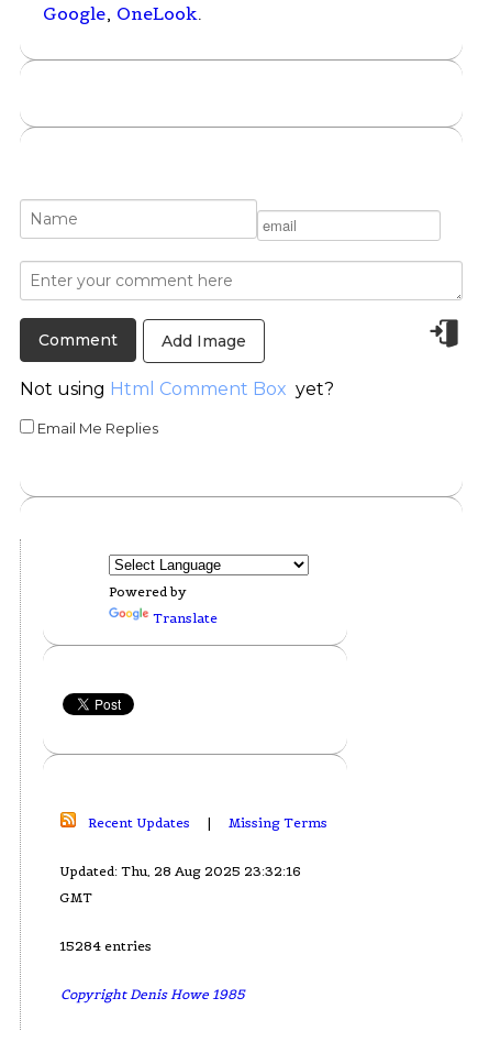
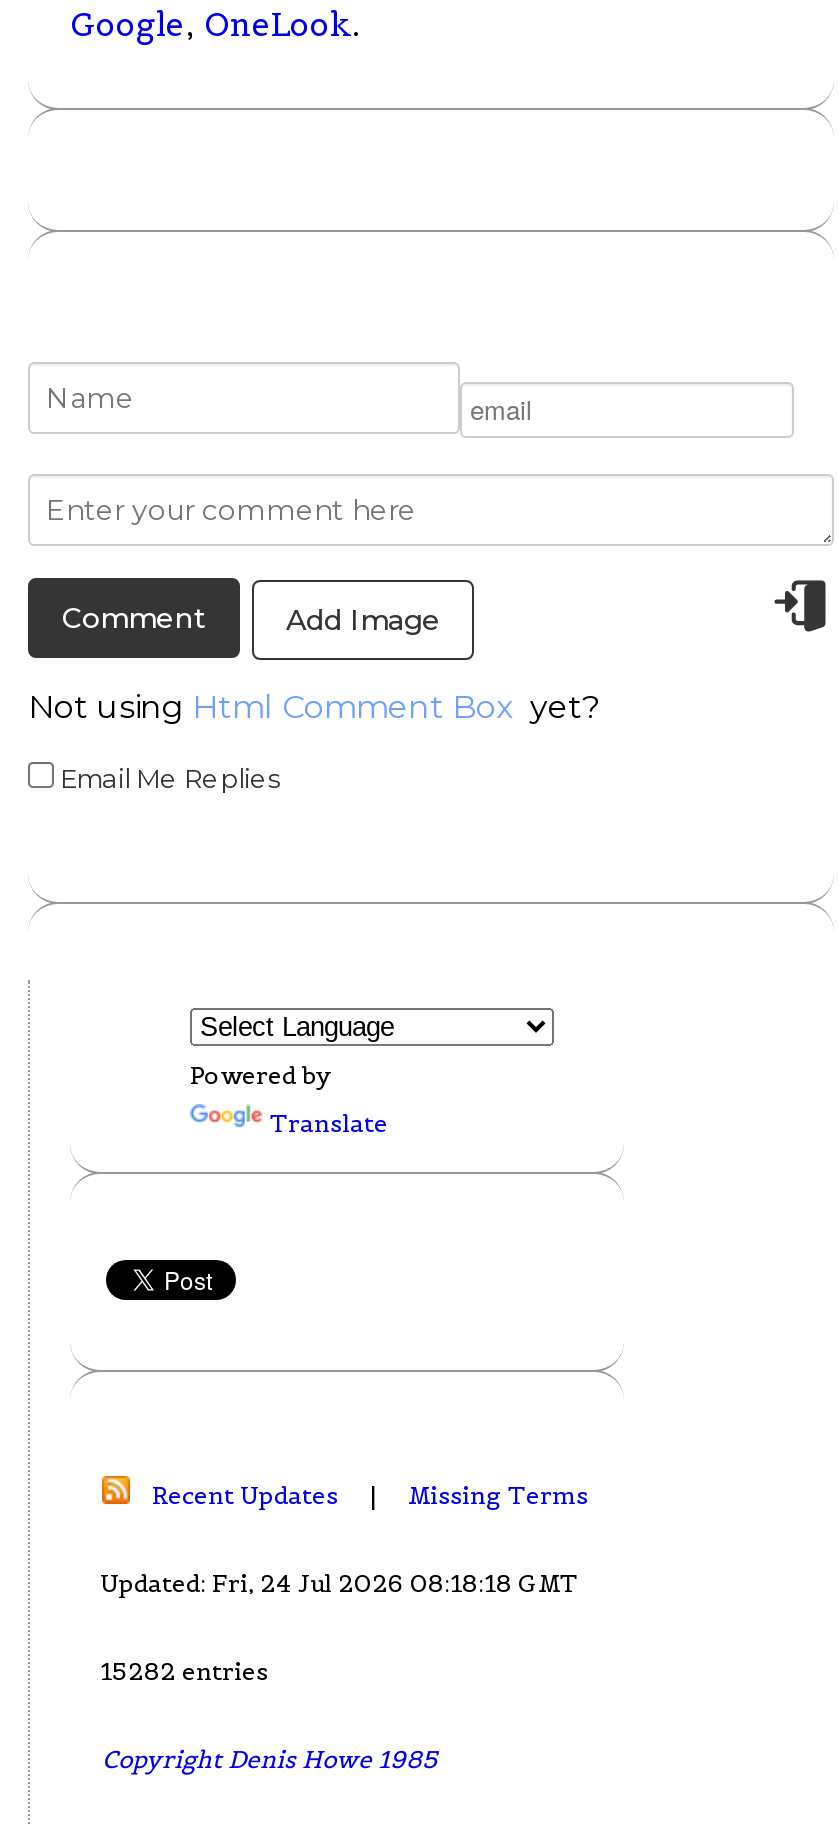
- Updated: Thu, 28 Aug 2025 23:32:16
- GMT
- 15284 entries
+ Updated: Fri, 24 Jul 2026 08:18:18 GMT
+ 15282 entries
